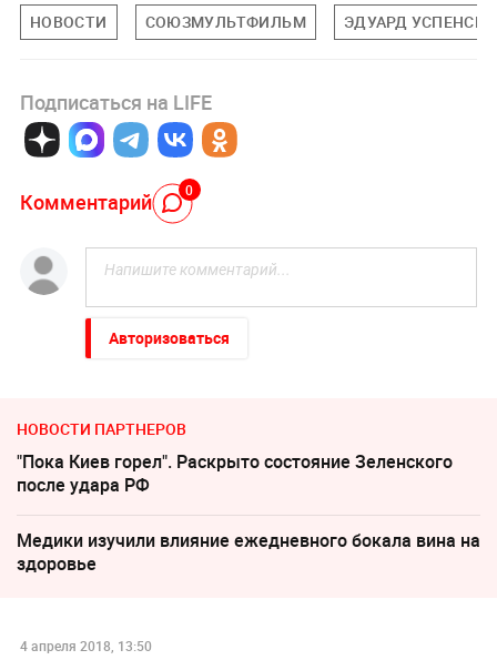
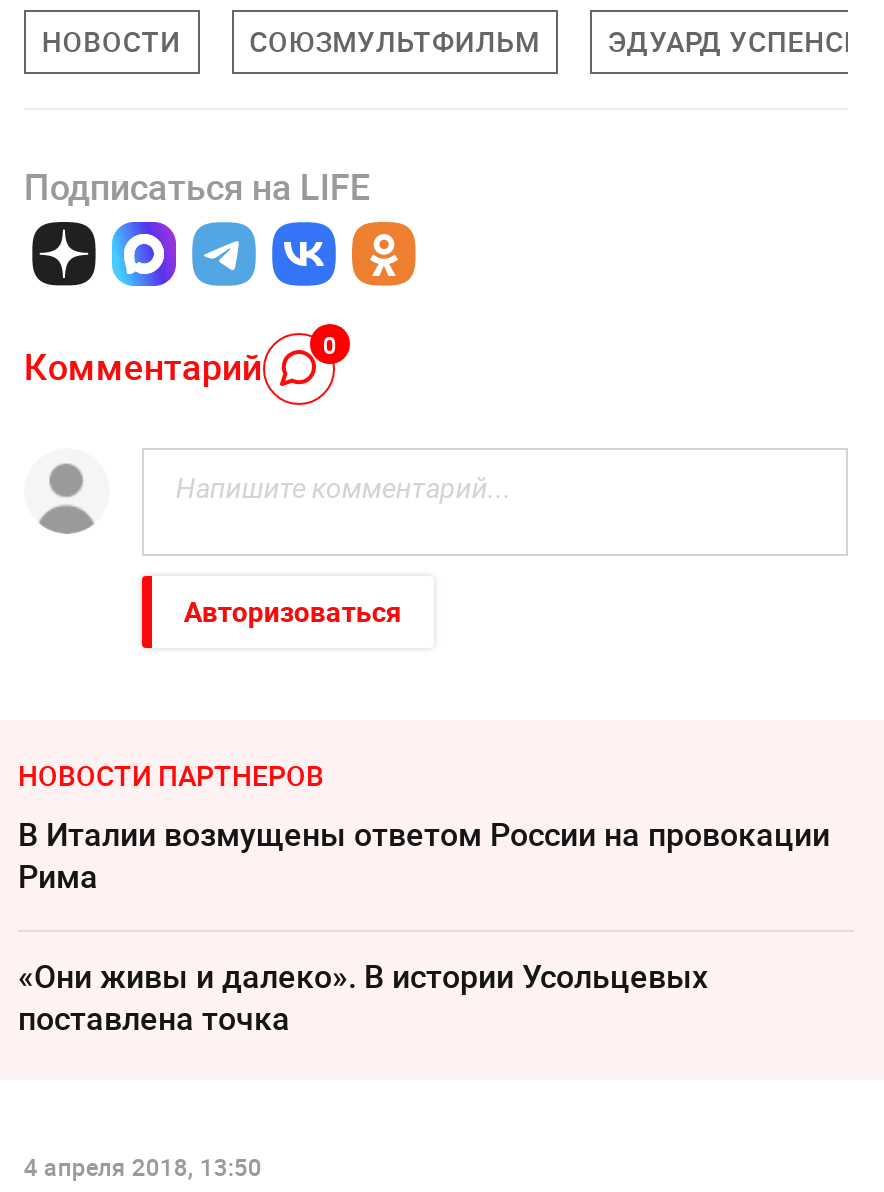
- "Пока Киев горел". Раскрыто состояние Зеленского
- после удара РФ
+ В Италии возмущены ответом России на провокации
+ Рима

- Медики изучили влияние ежедневного бокала вина на
- здоровье
+ «Они живы и далеко». В истории Усольцевых
+ поставлена точка
